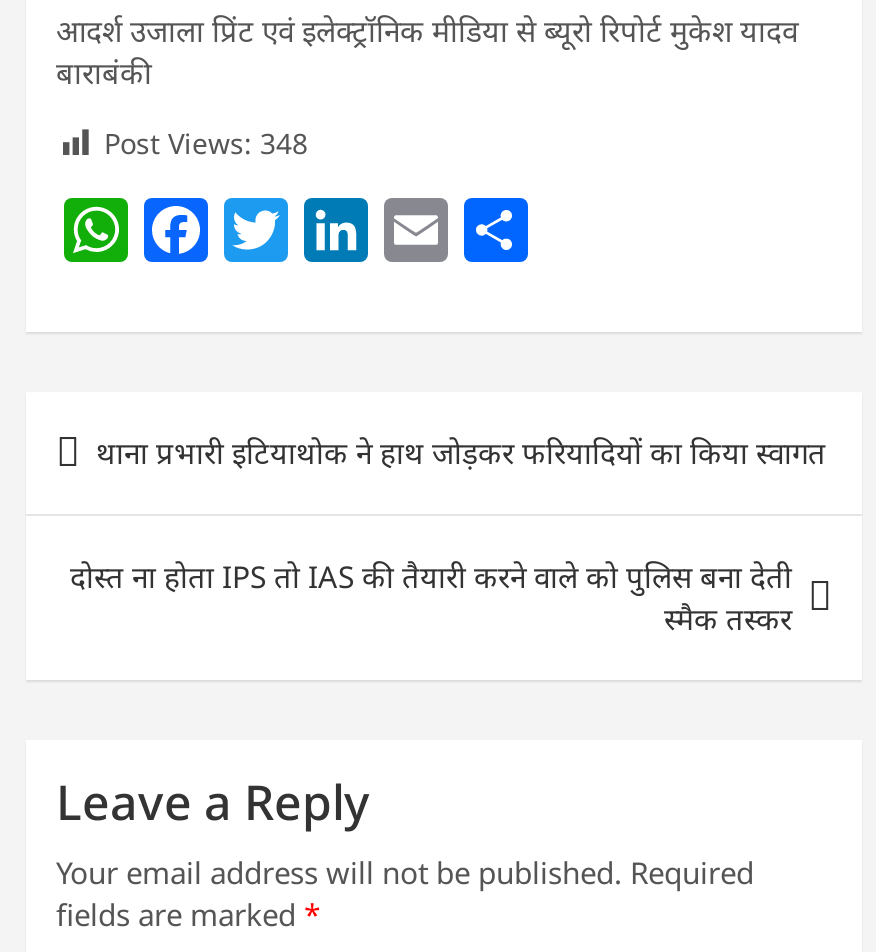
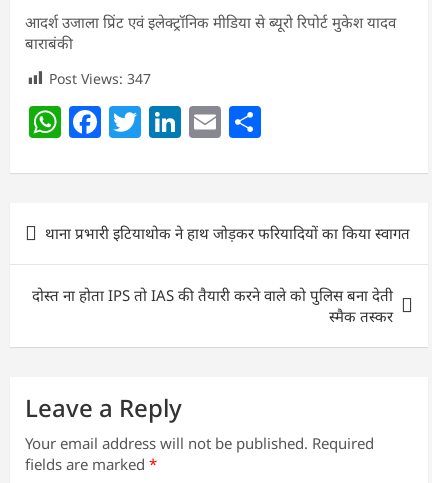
- Post Views: 348
+ Post Views: 347
